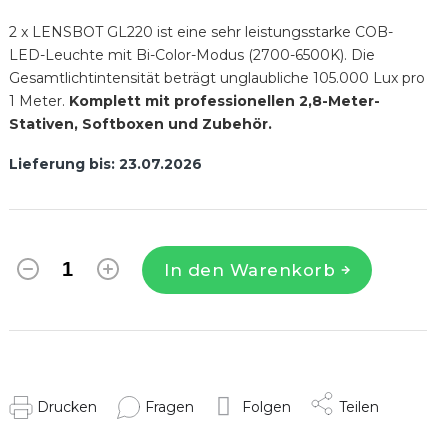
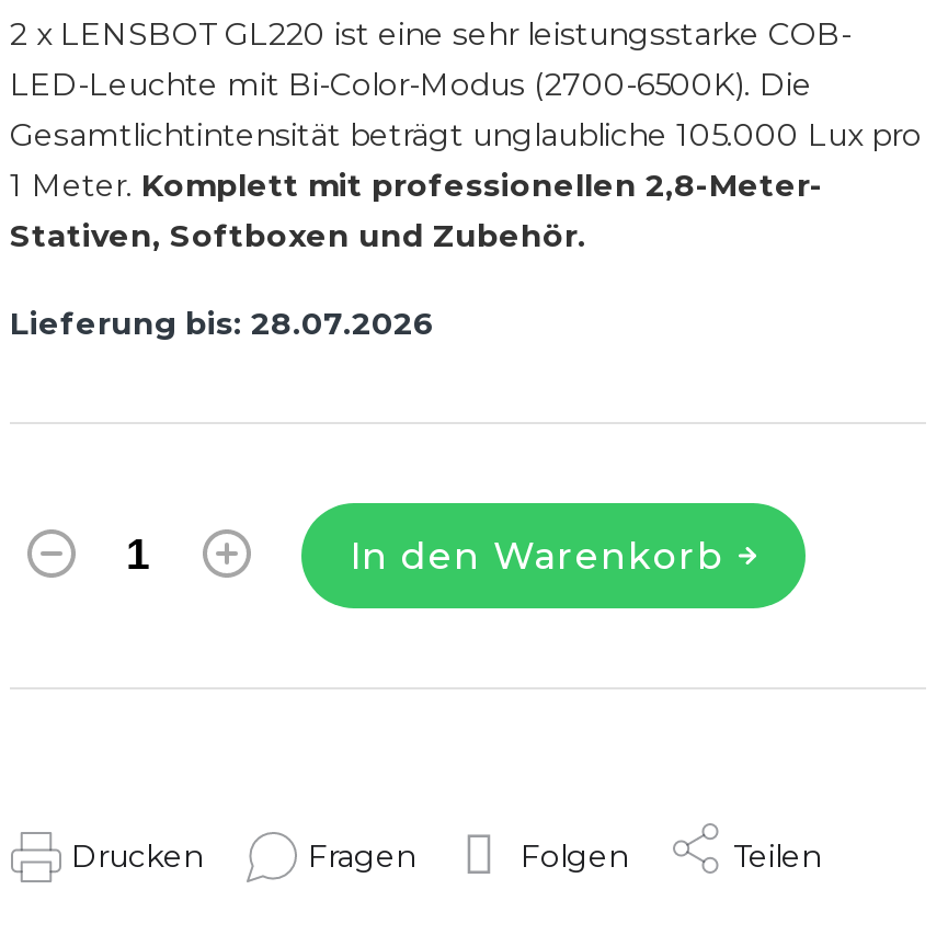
- Lieferung bis: 23.07.2026
+ Lieferung bis: 28.07.2026
